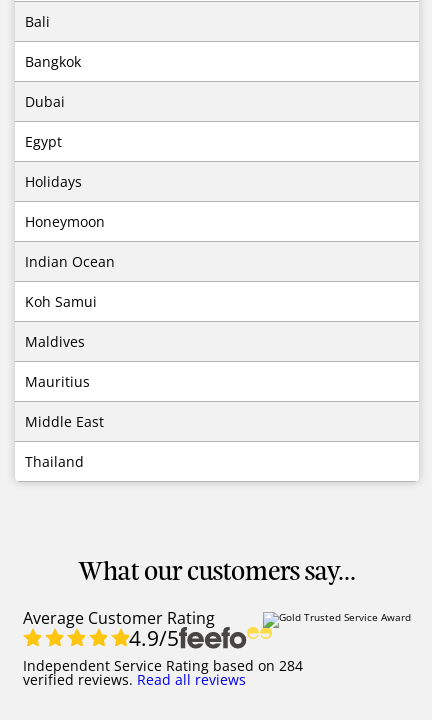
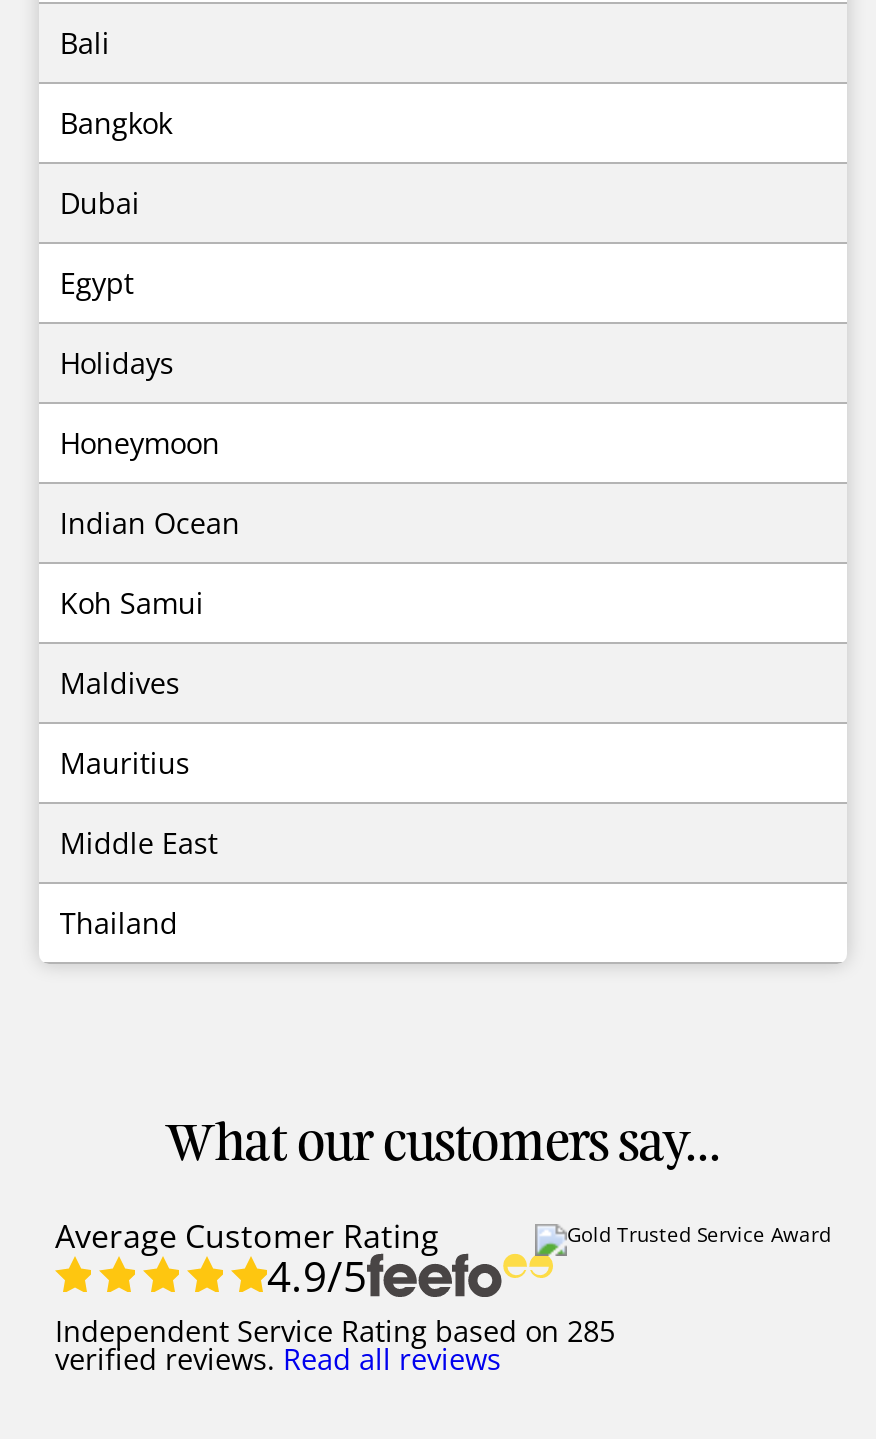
- Independent Service Rating based on 284
+ Independent Service Rating based on 285
